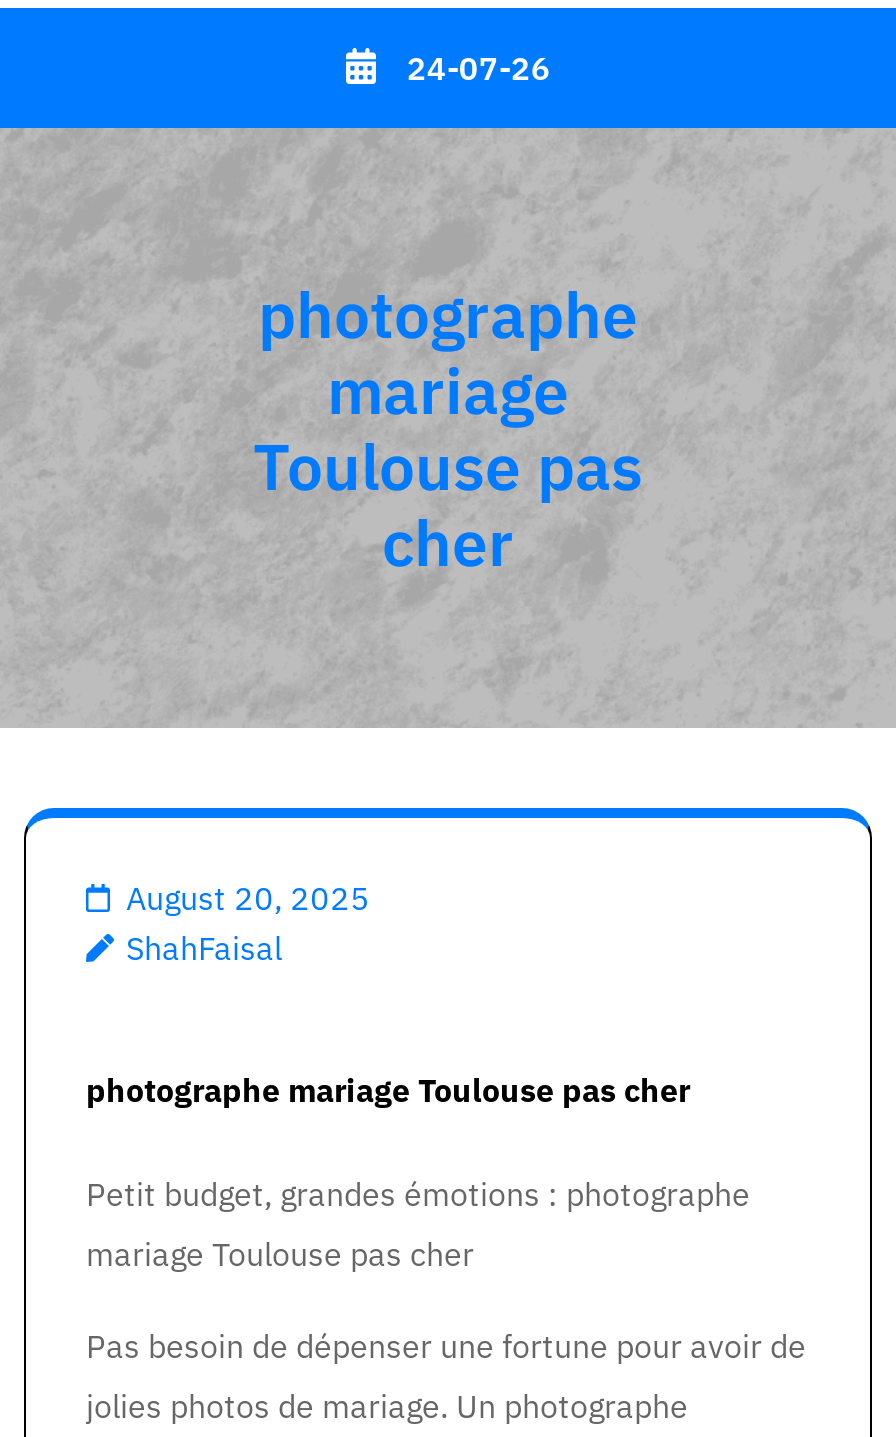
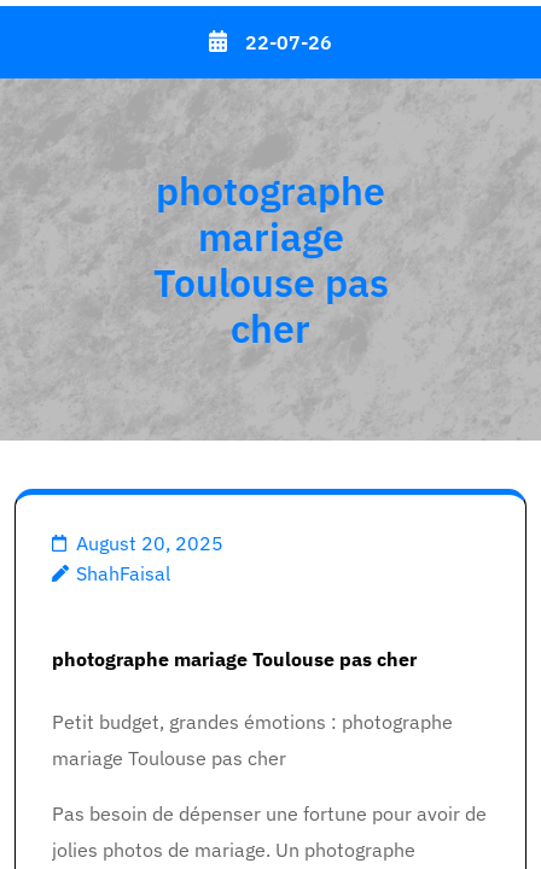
- 24-07-26
+ 22-07-26
